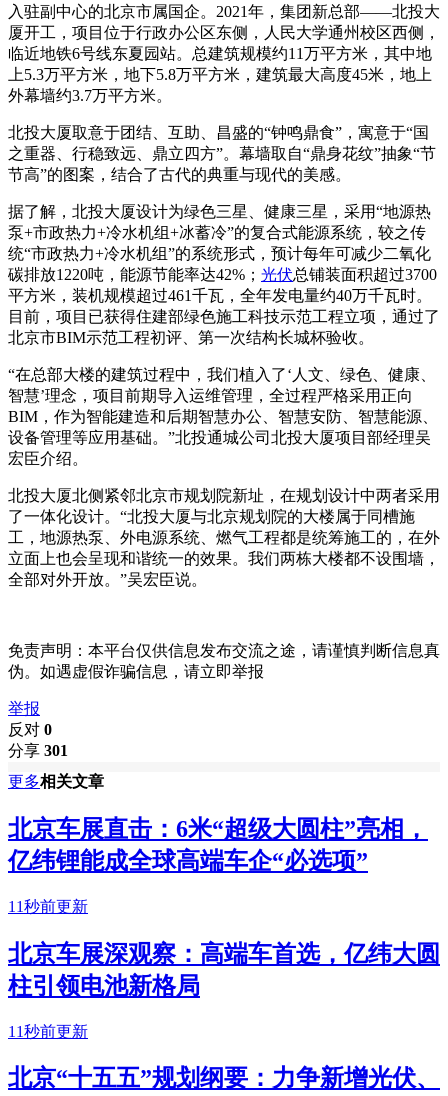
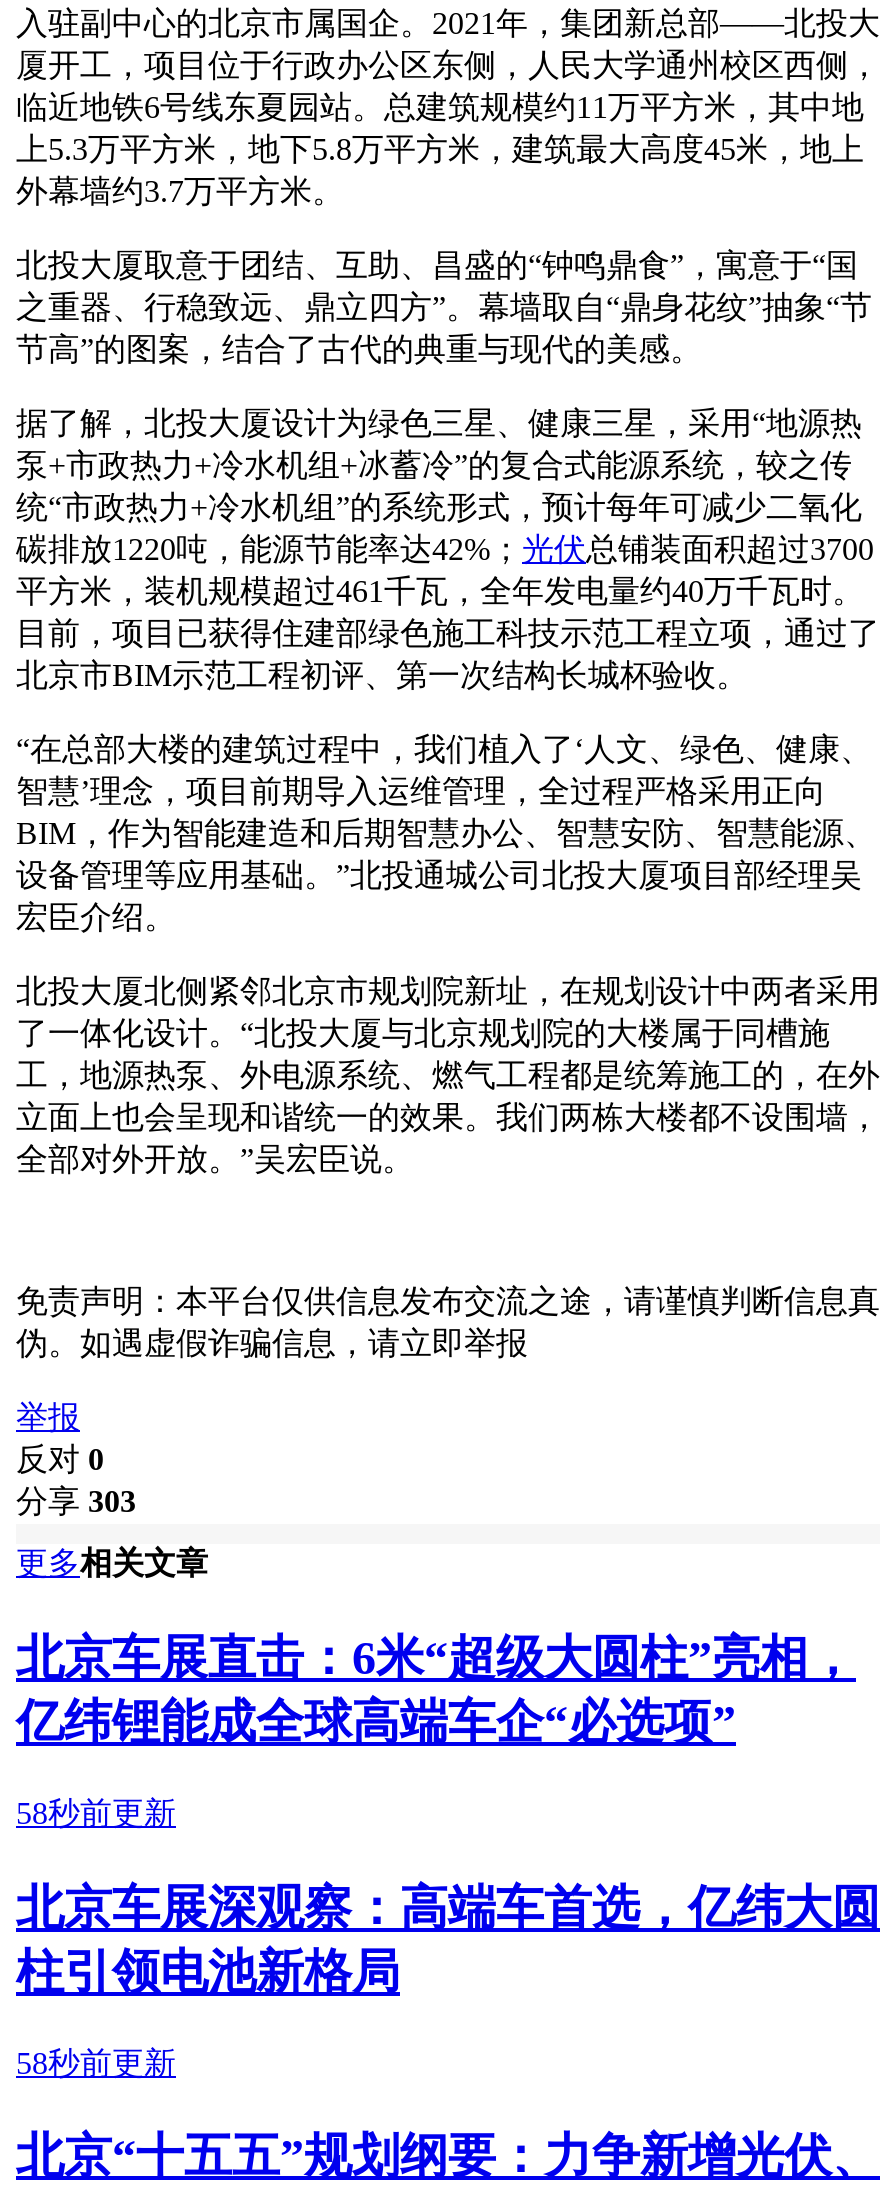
- 分享301
+ 分享303

- 11秒前更新
+ 58秒前更新

- 11秒前更新
+ 58秒前更新
